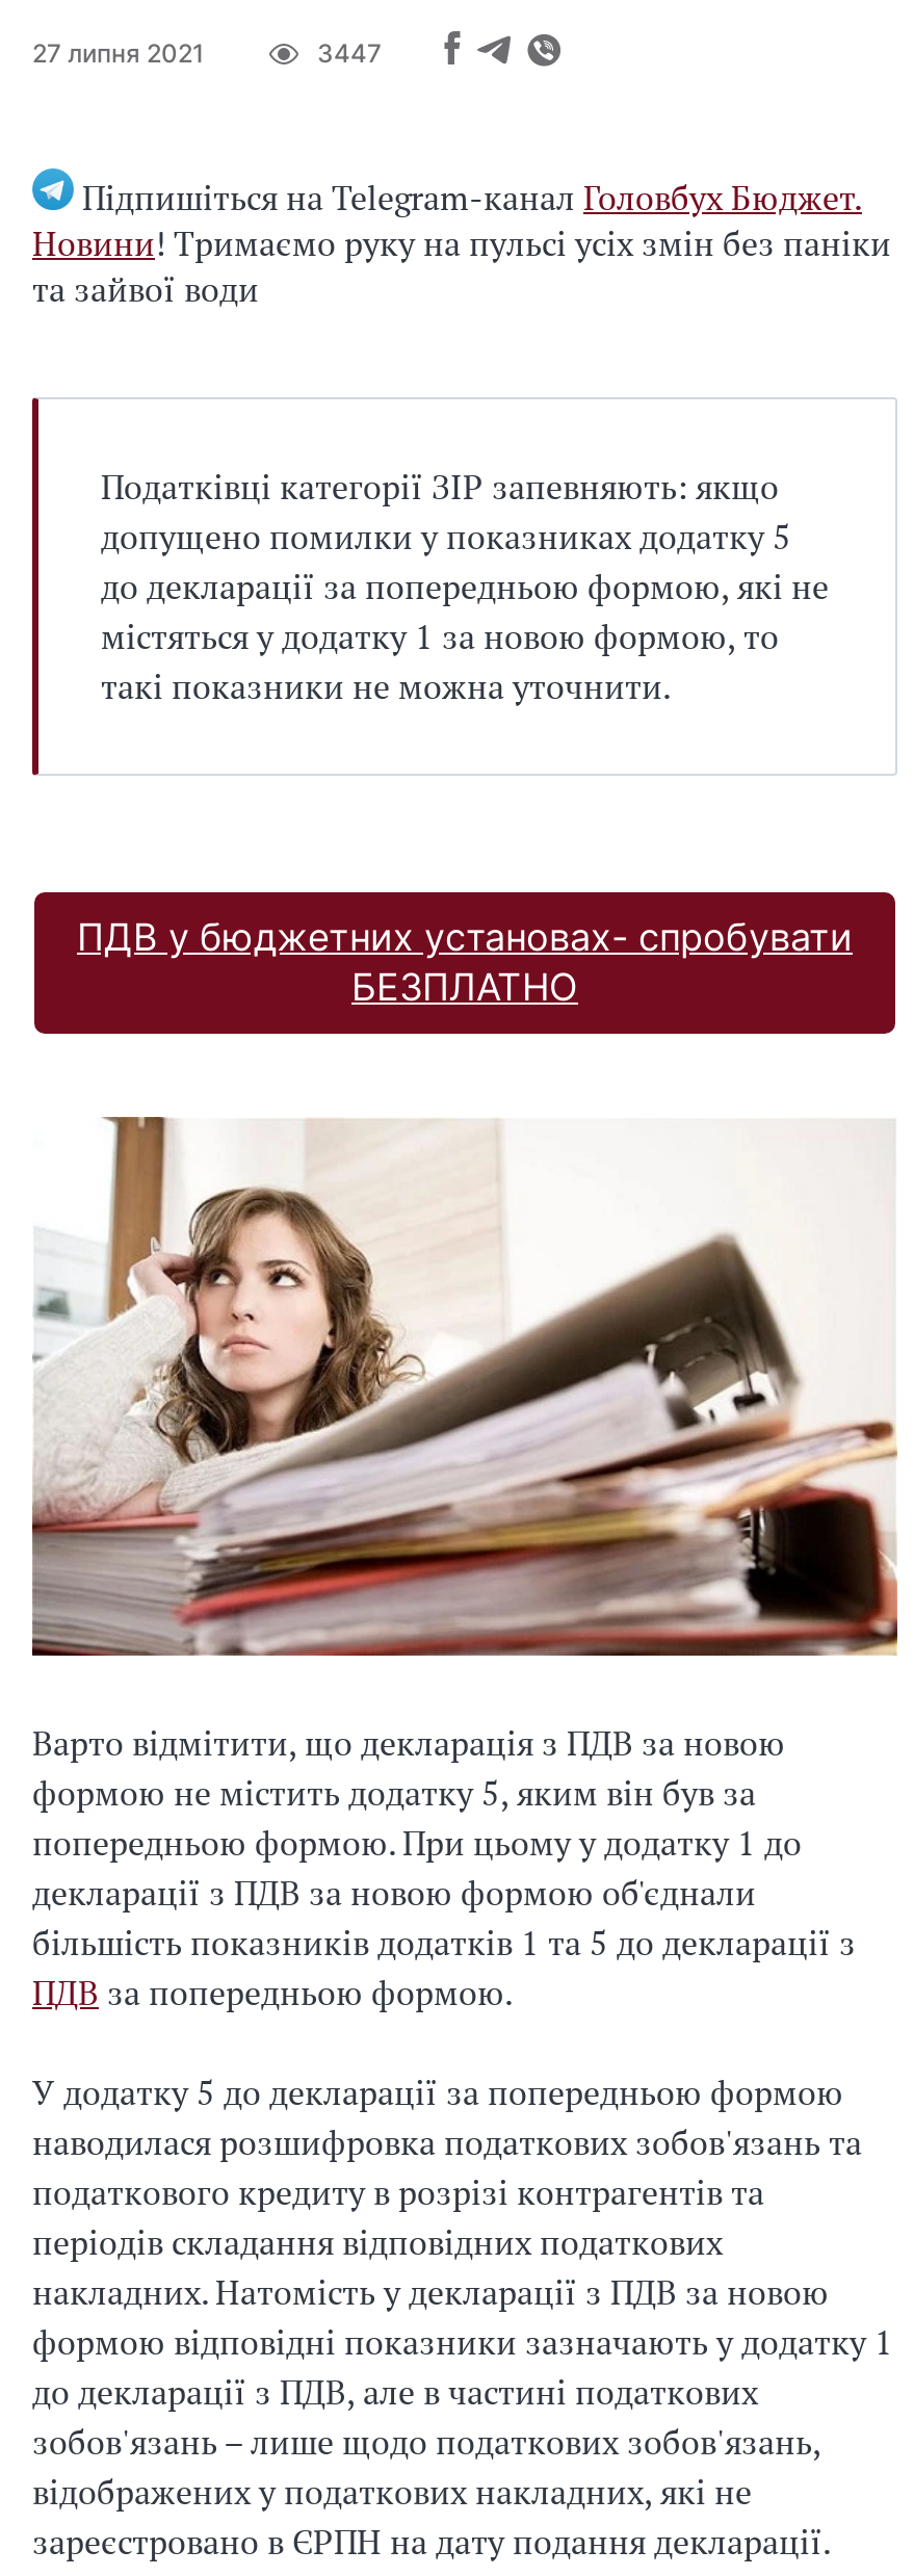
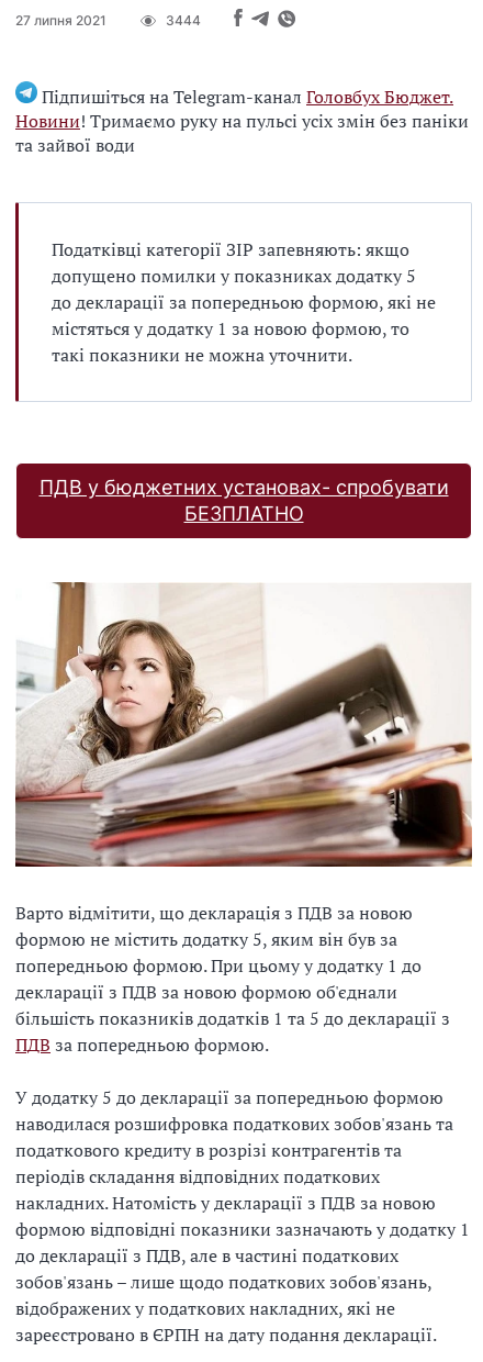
- 3447
+ 3444
